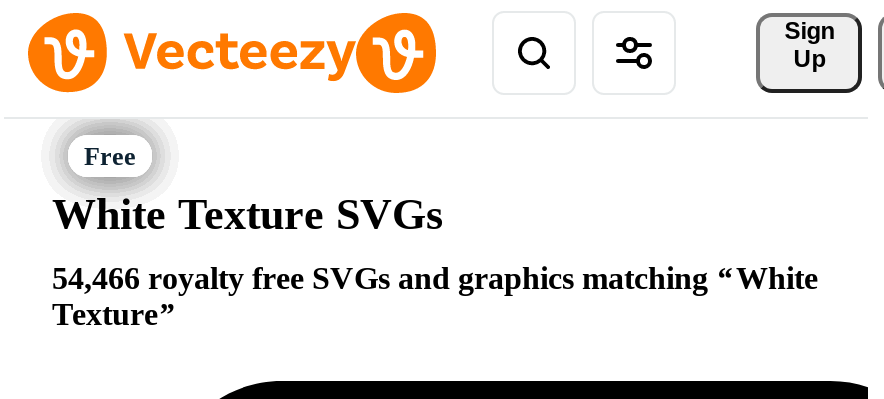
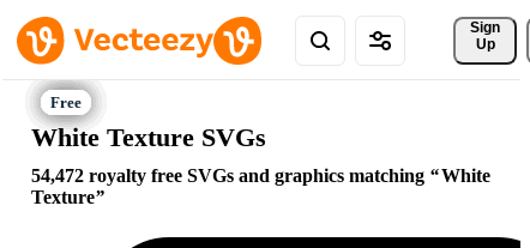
- 54,466 royalty free SVGs and graphics matching White
+ 54,472 royalty free SVGs and graphics matching White
